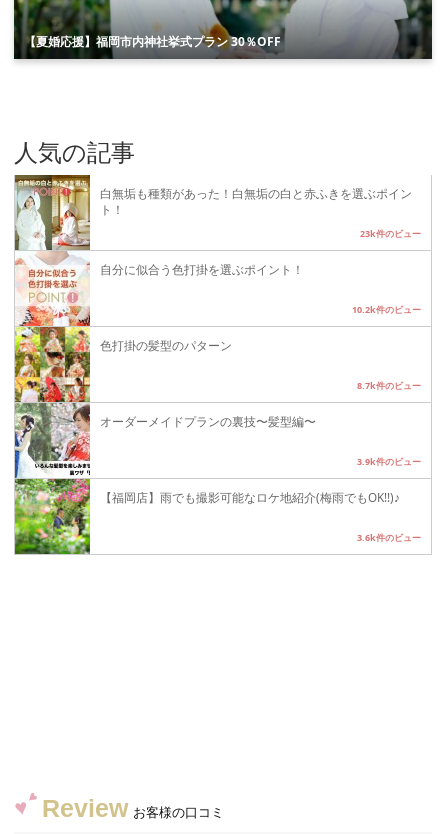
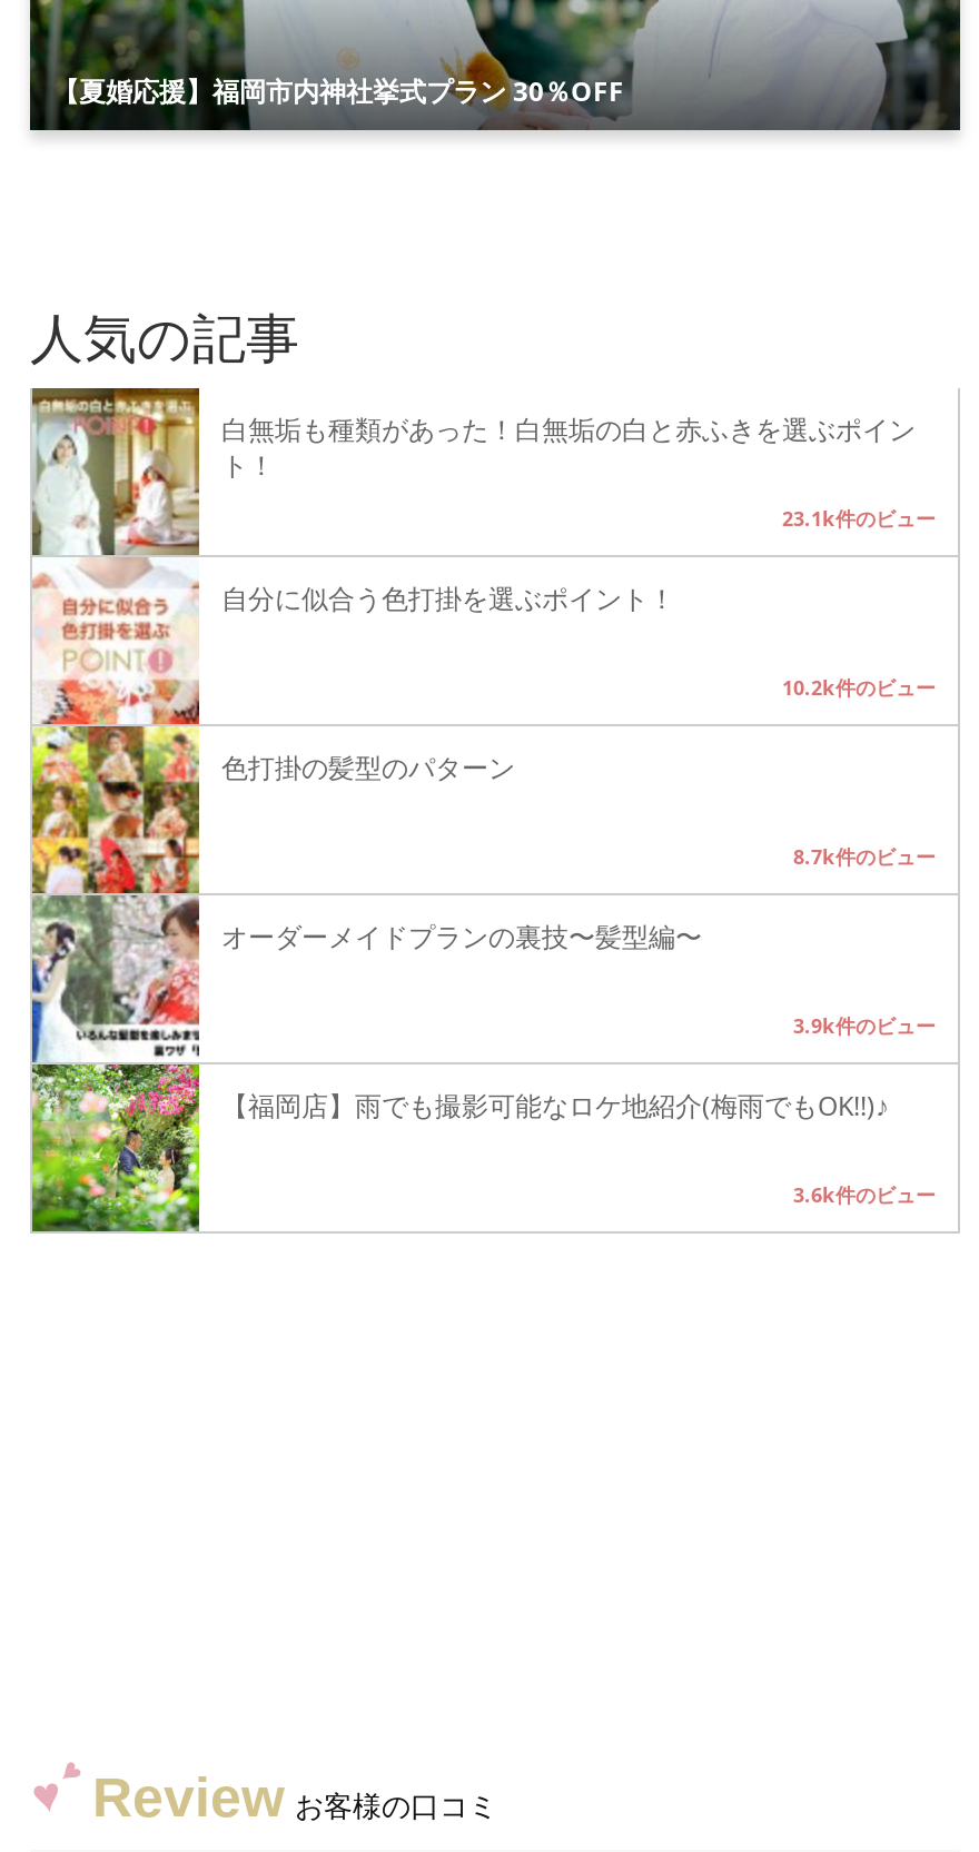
- 23k件のビュー
+ 23.1k件のビュー
